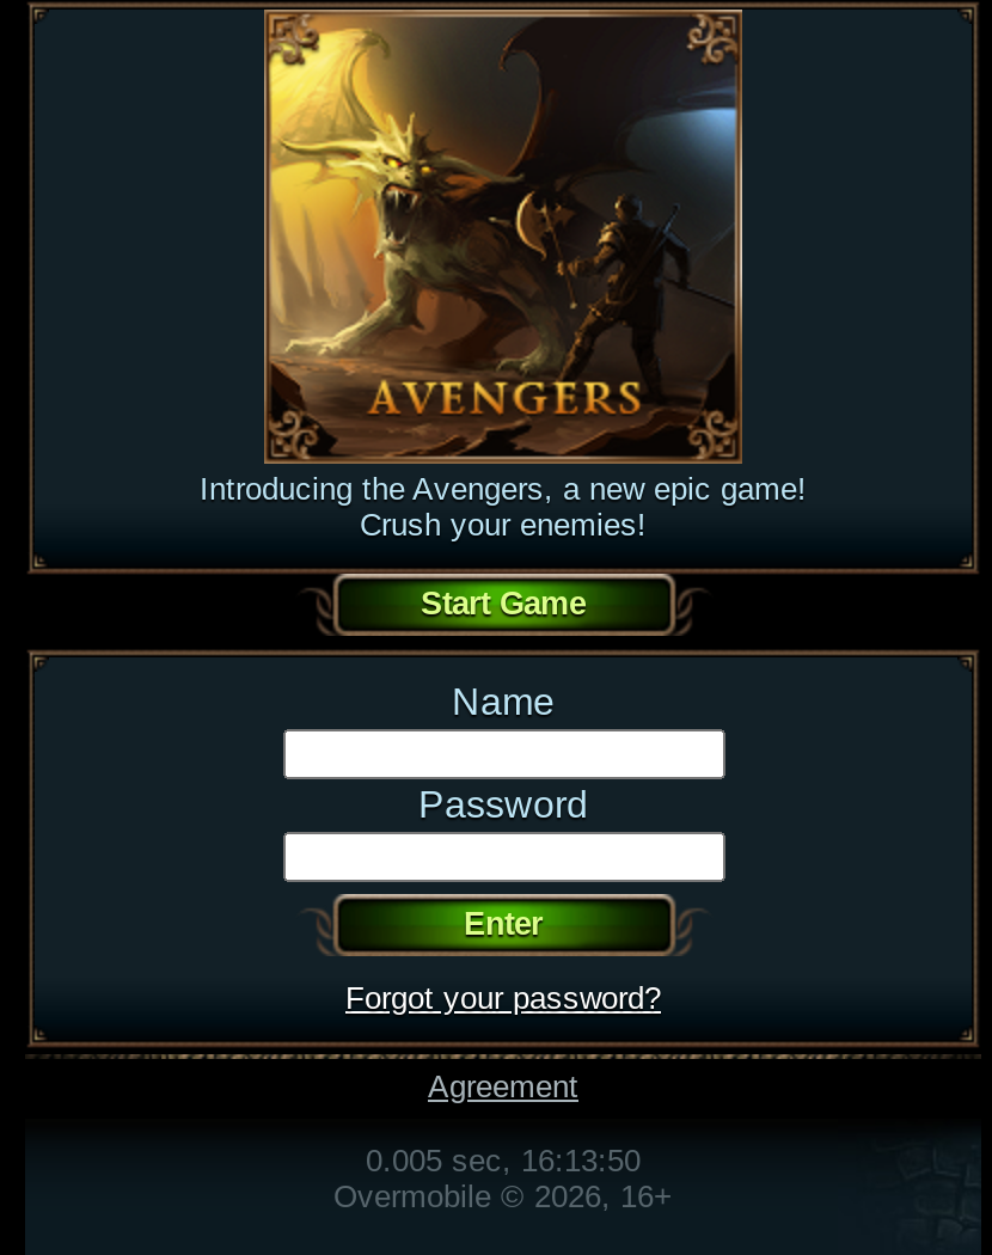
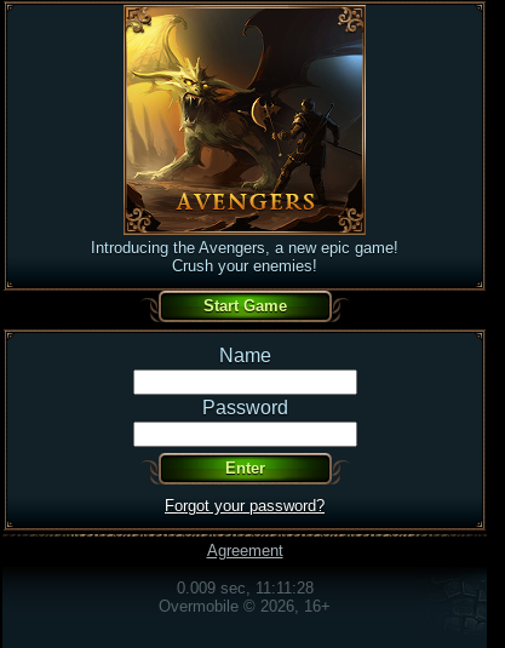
- 0.005 sec, 16:13:50
+ 0.009 sec, 11:11:28
